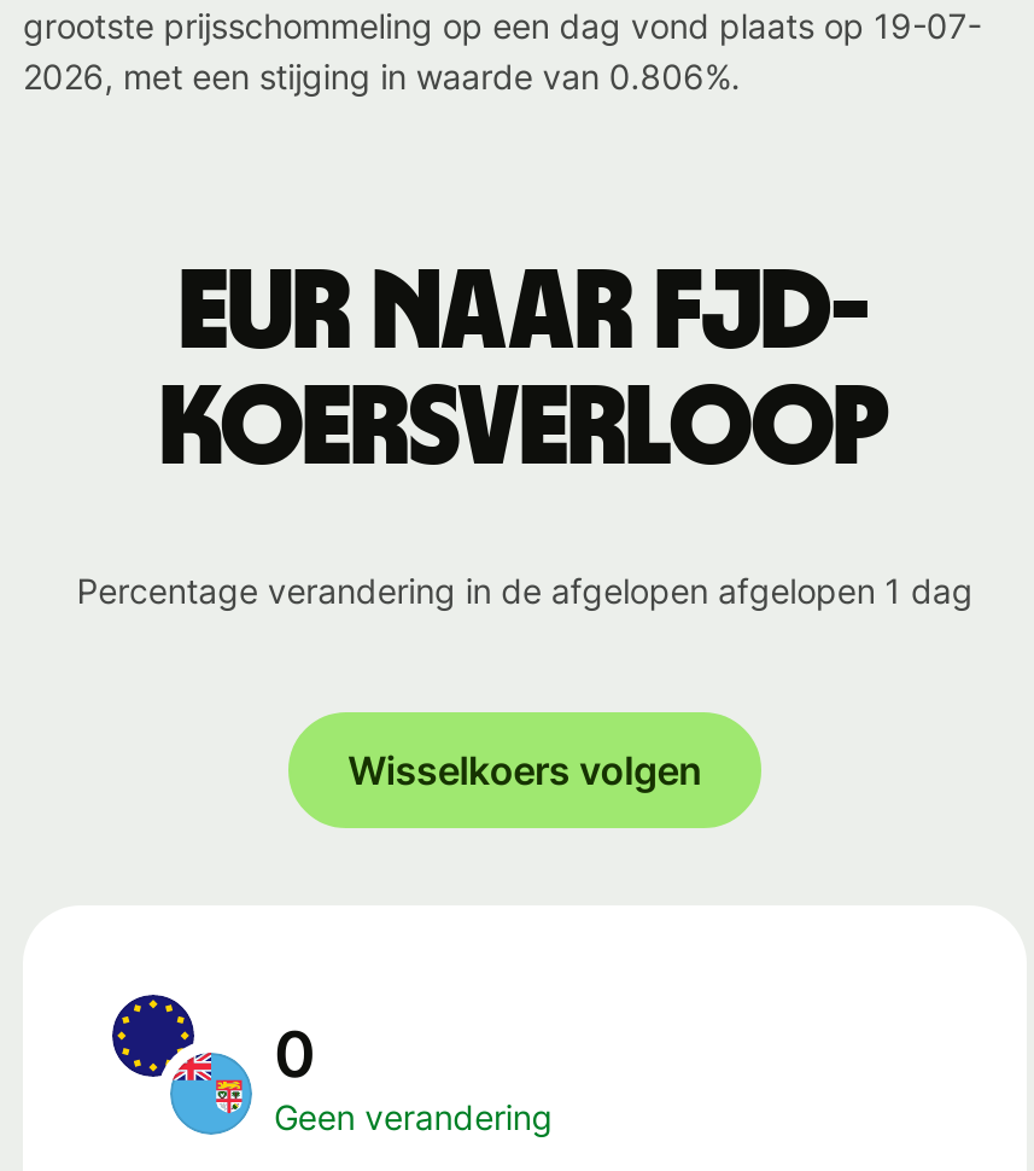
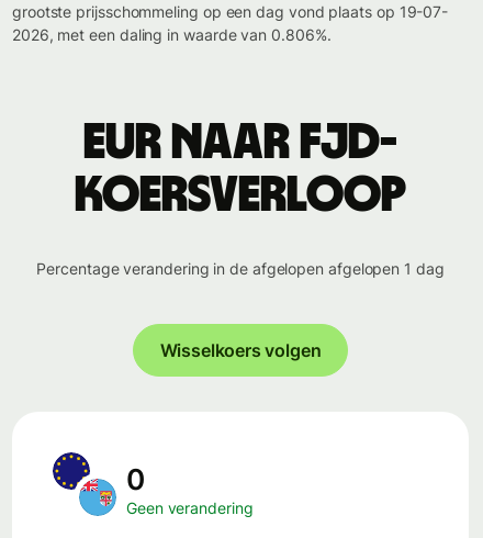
- 2026, met een stijging in waarde van 0.806%.
+ 2026, met een daling in waarde van 0.806%.
